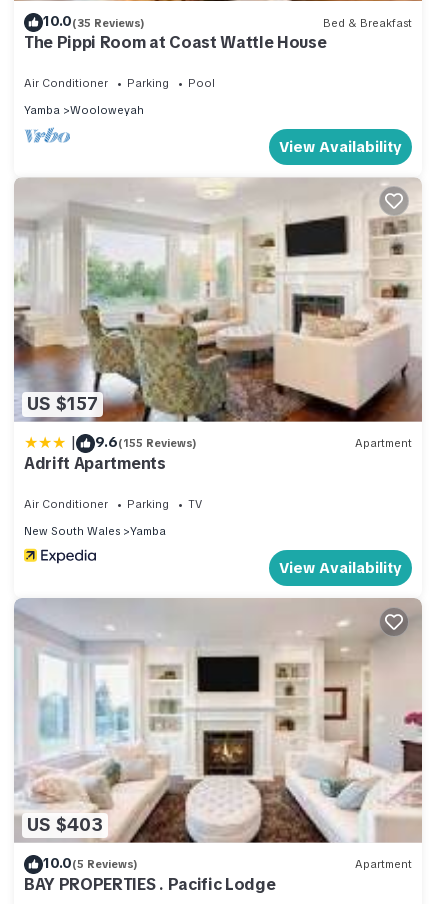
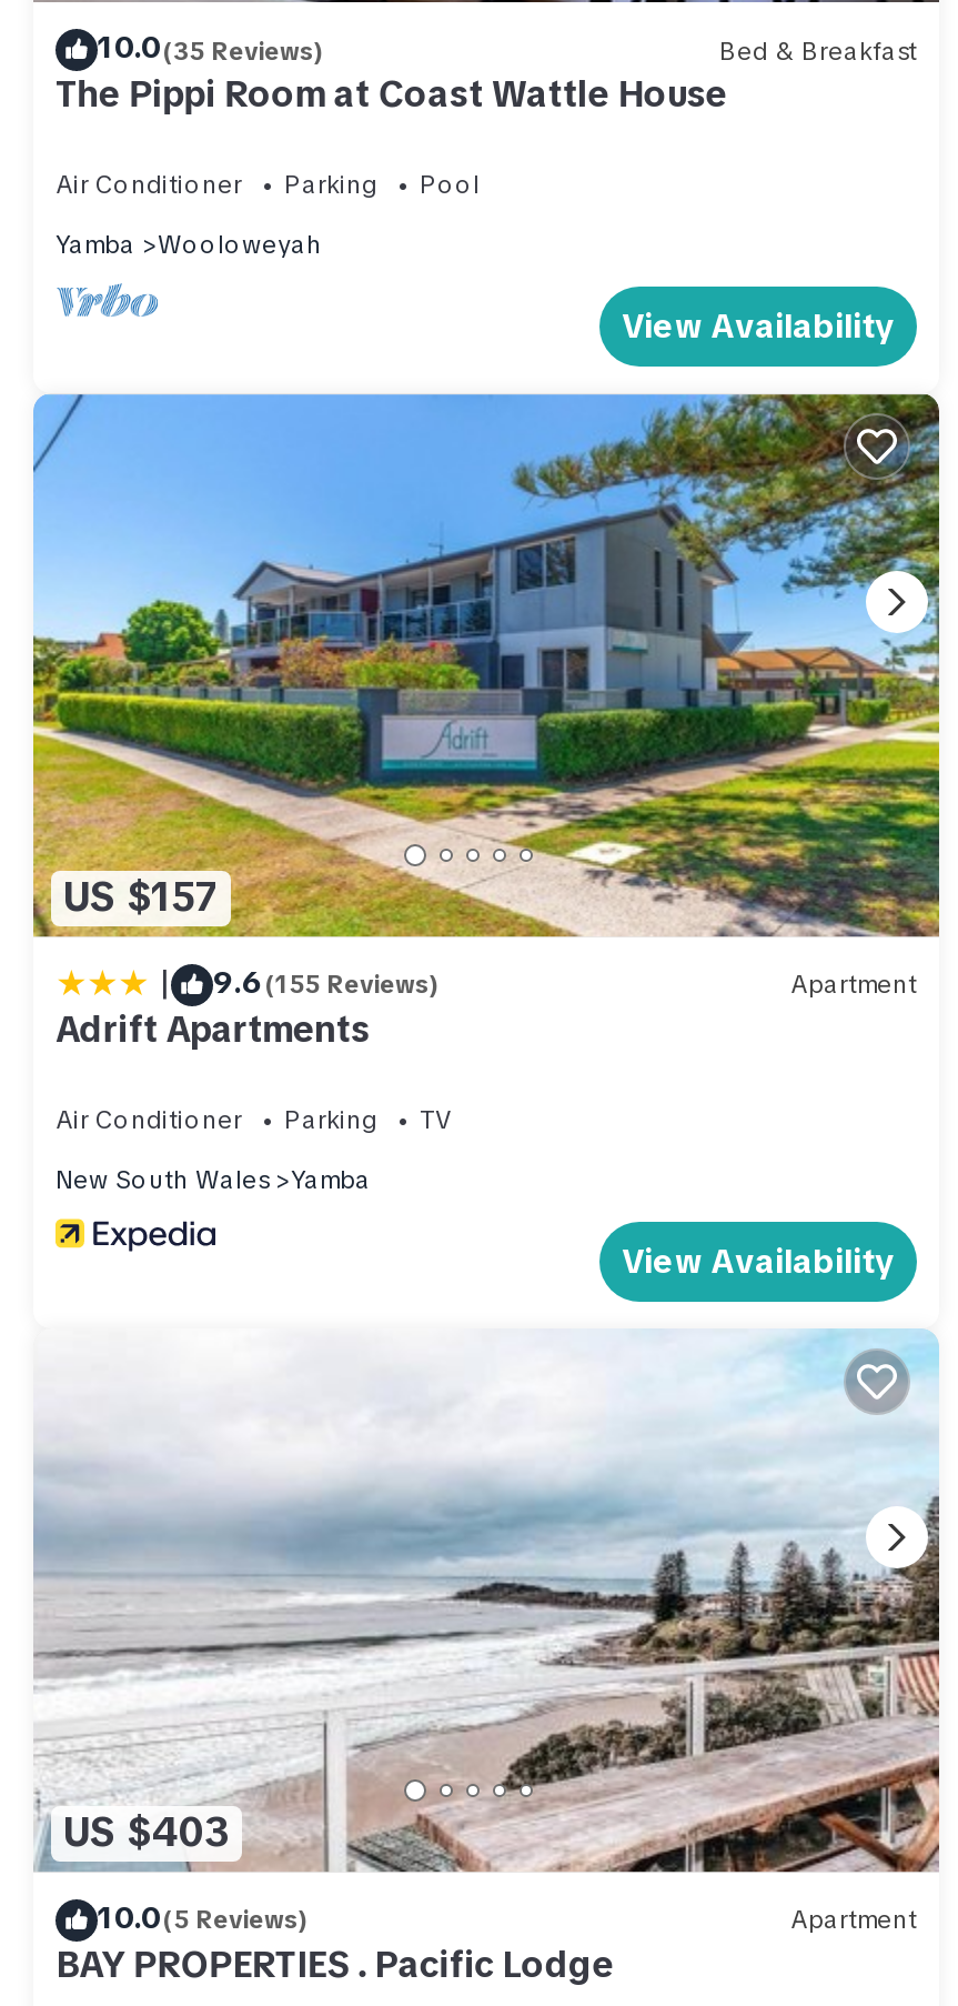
- [image]
+ [image]

- [image]
+ [image]
